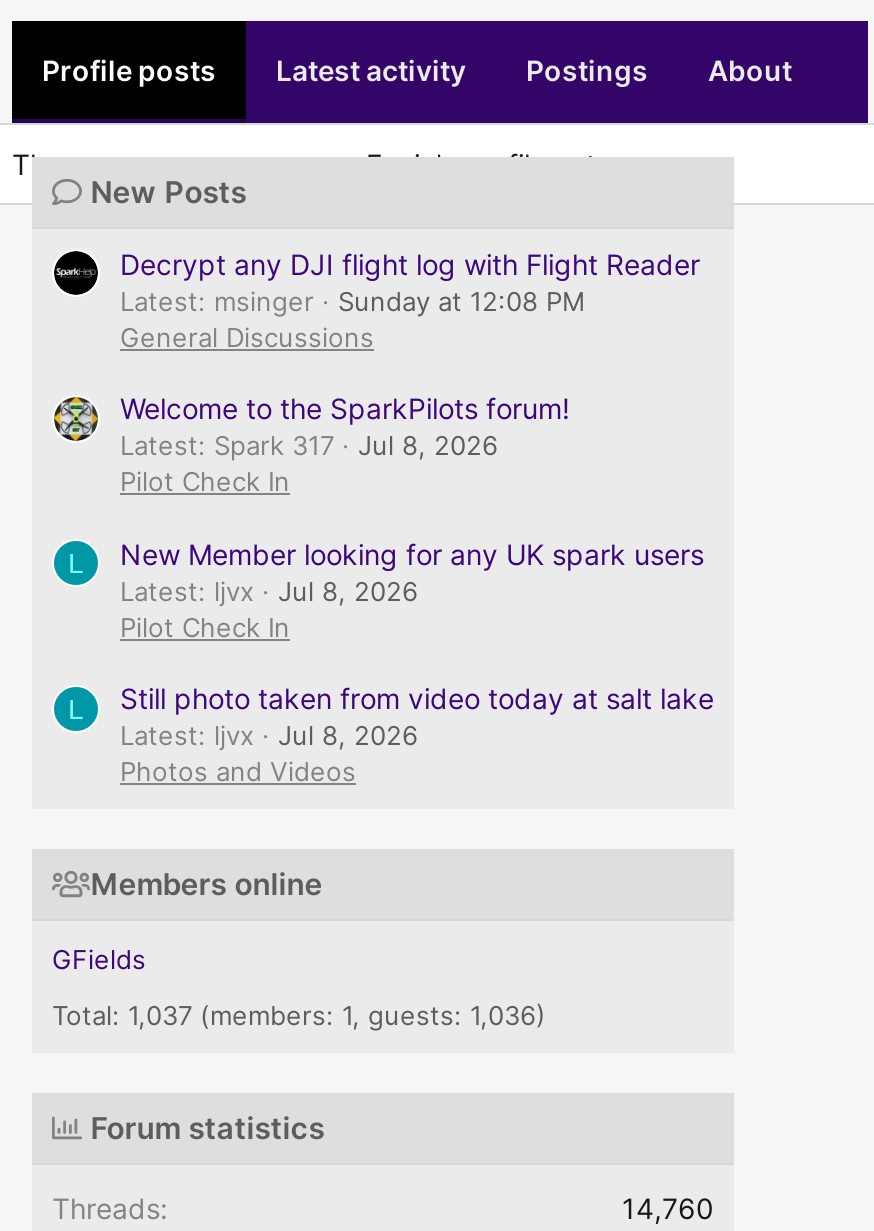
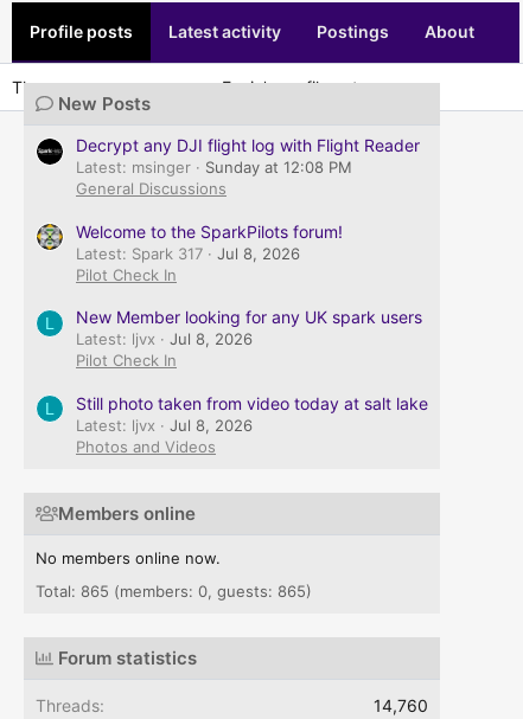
- GFields
+ No members online now.

- Total: 1,037 (members: 1, guests: 1,036)
+ Total: 865 (members: 0, guests: 865)
